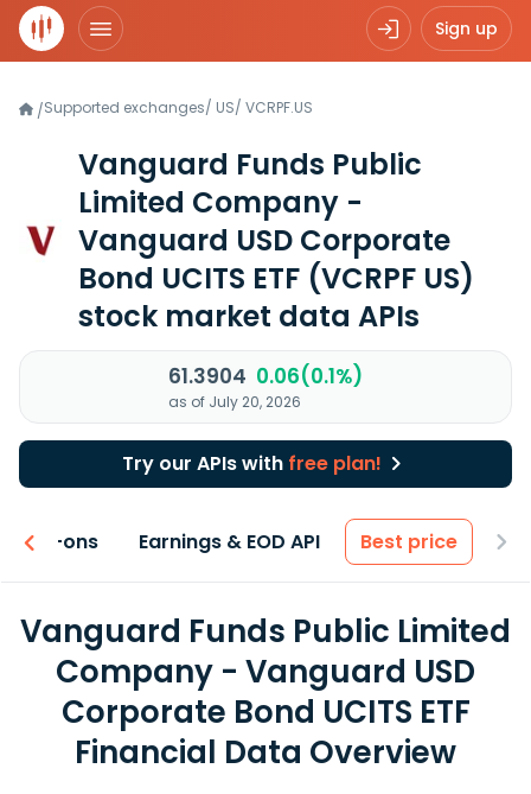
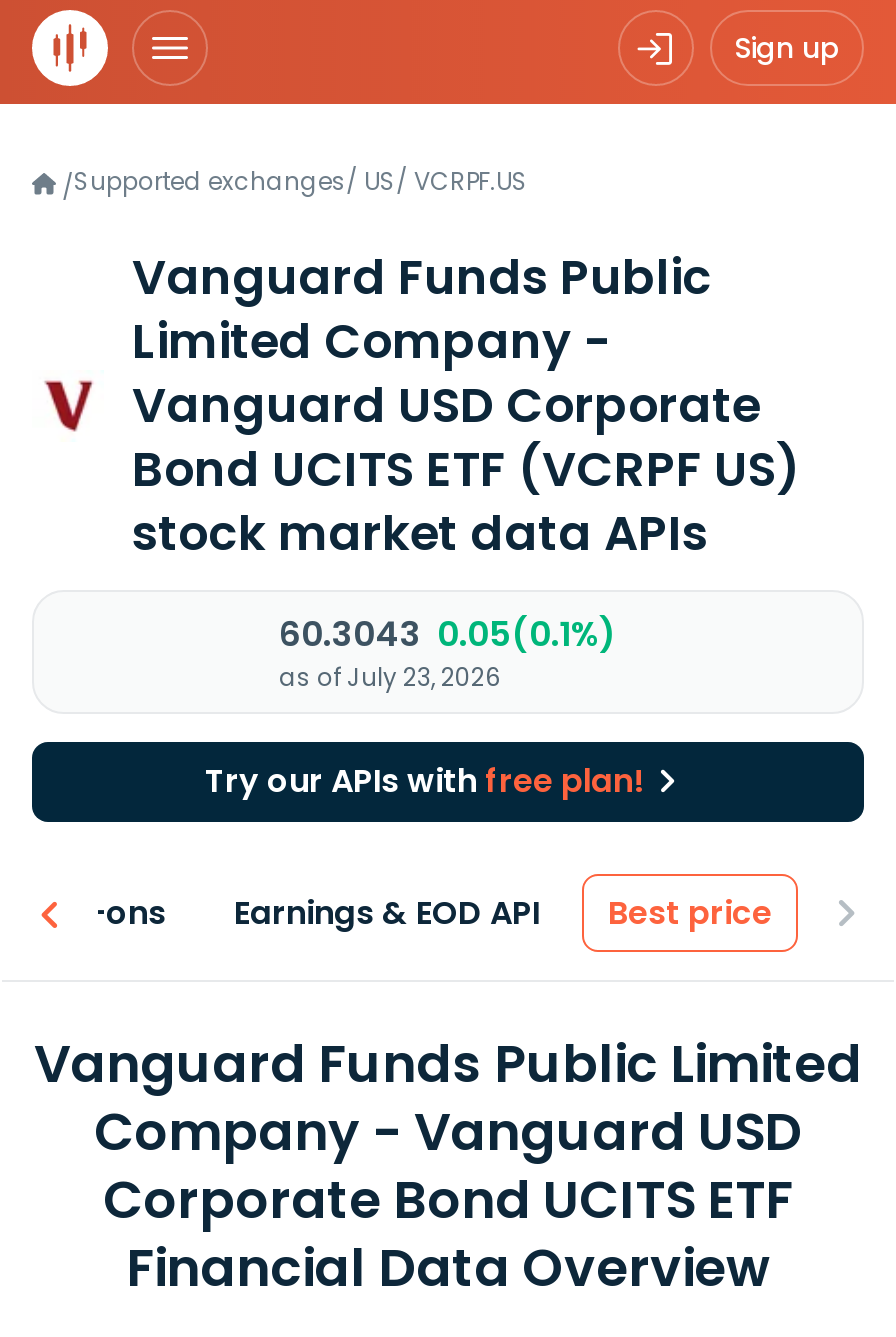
- 61.3904 0.06(0.1%)
+ 60.3043 0.05(0.1%)

- as of July 20, 2026
+ as of July 23, 2026
